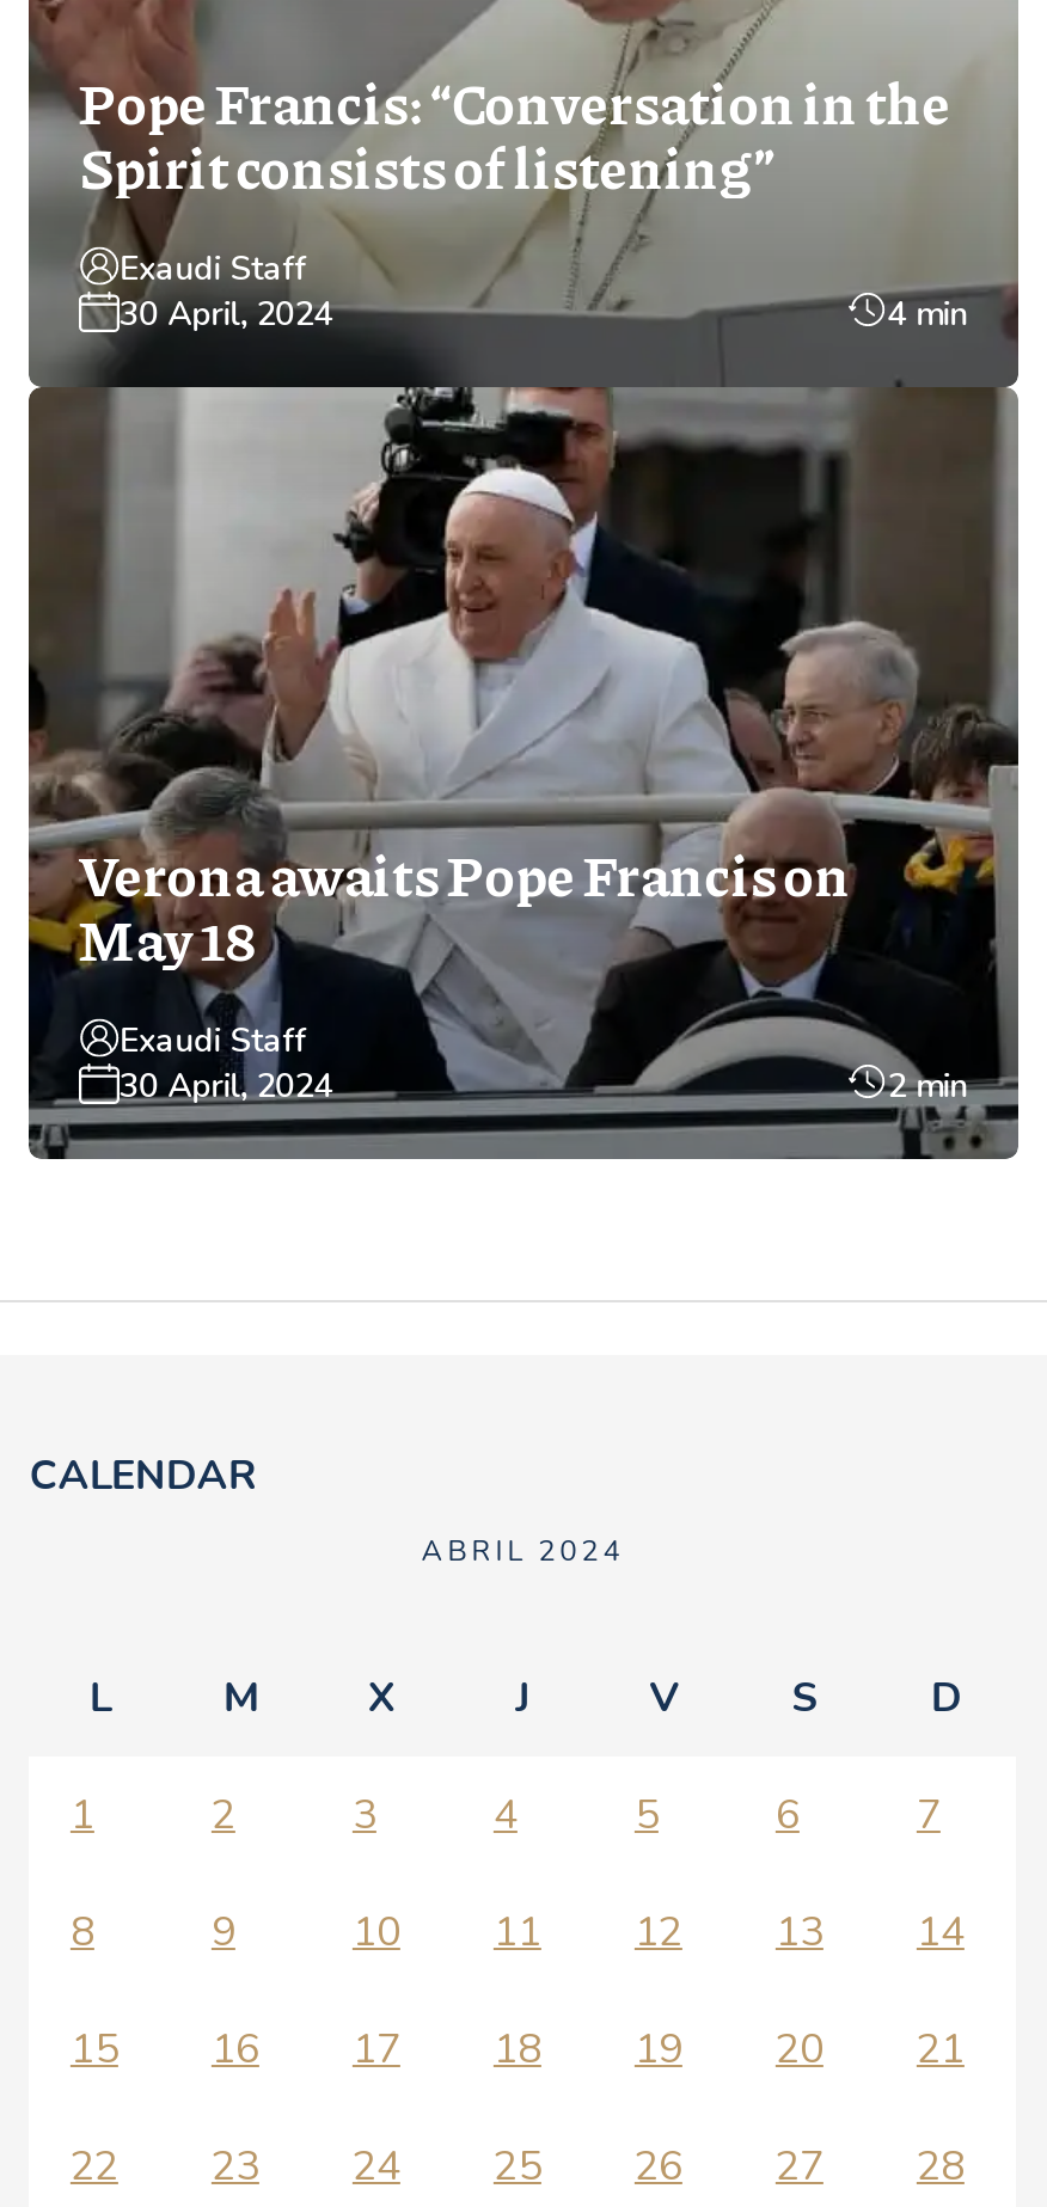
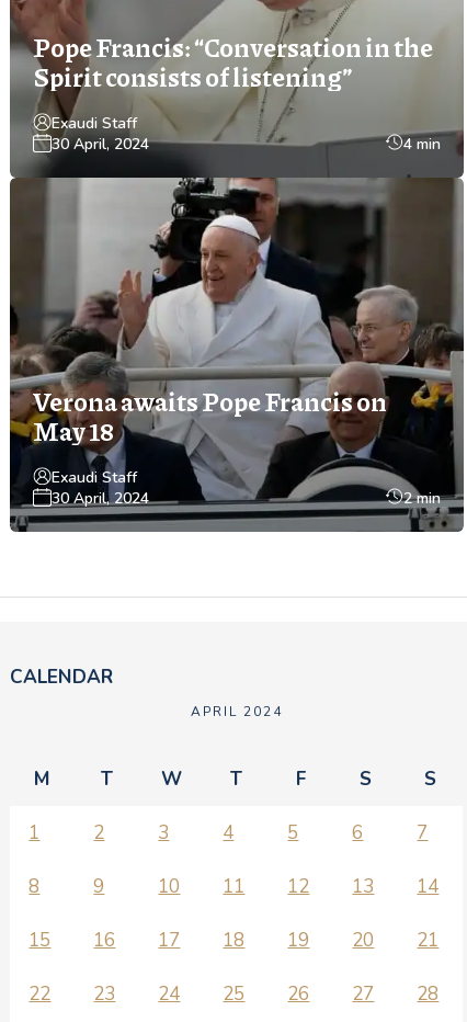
- ABRIL 2024
- L
+ APRIL 2024

- X
- J
- V
+ T
+ W
+ T
+ F

- D
+ S
